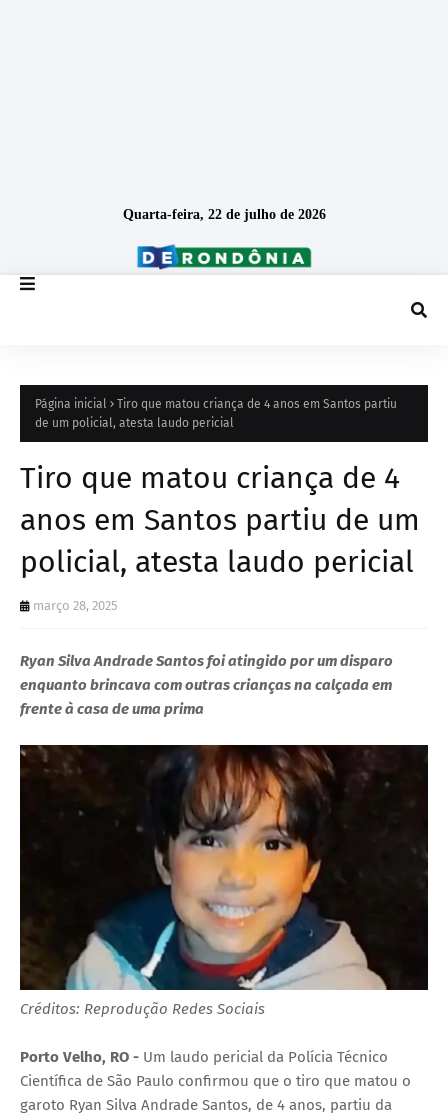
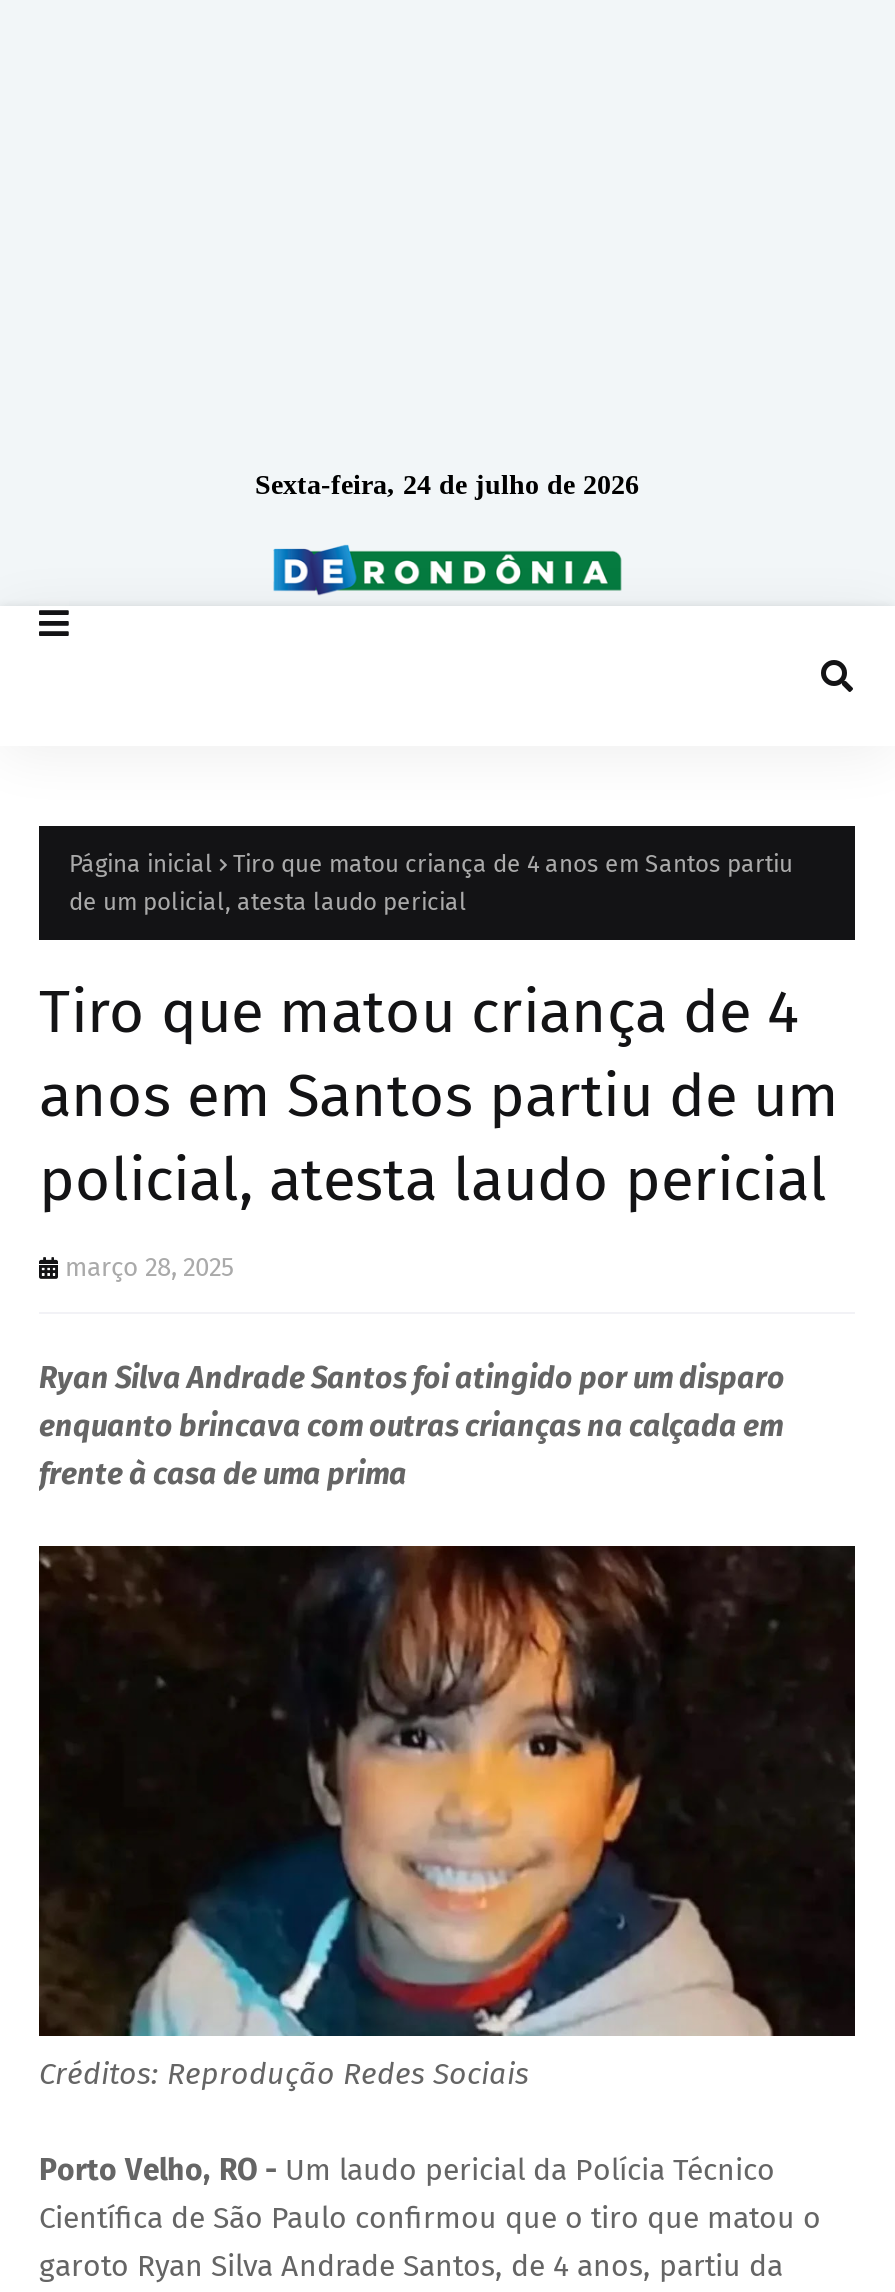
- Quarta-feira, 22 de julho de 2026
+ Sexta-feira, 24 de julho de 2026
